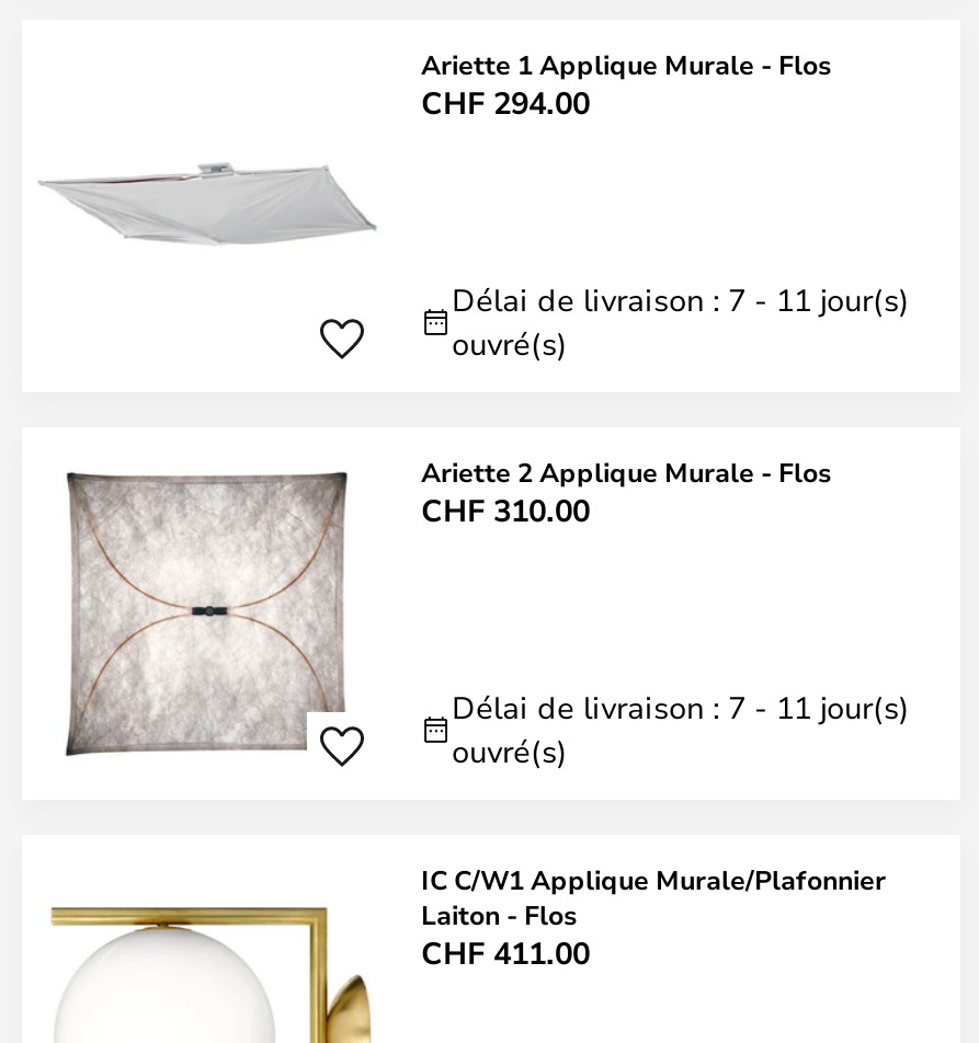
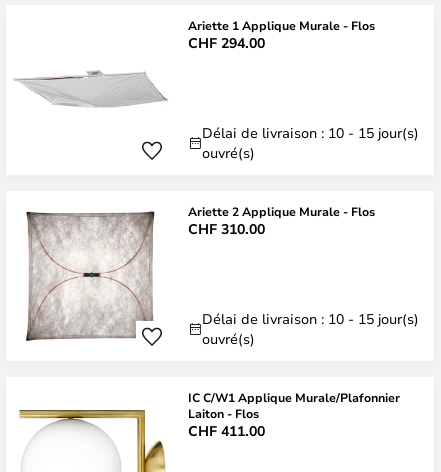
- Délai de livraison : 7 - 11 jour(s)
+ Délai de livraison : 10 - 15 jour(s)

- Délai de livraison : 7 - 11 jour(s)
+ Délai de livraison : 10 - 15 jour(s)
